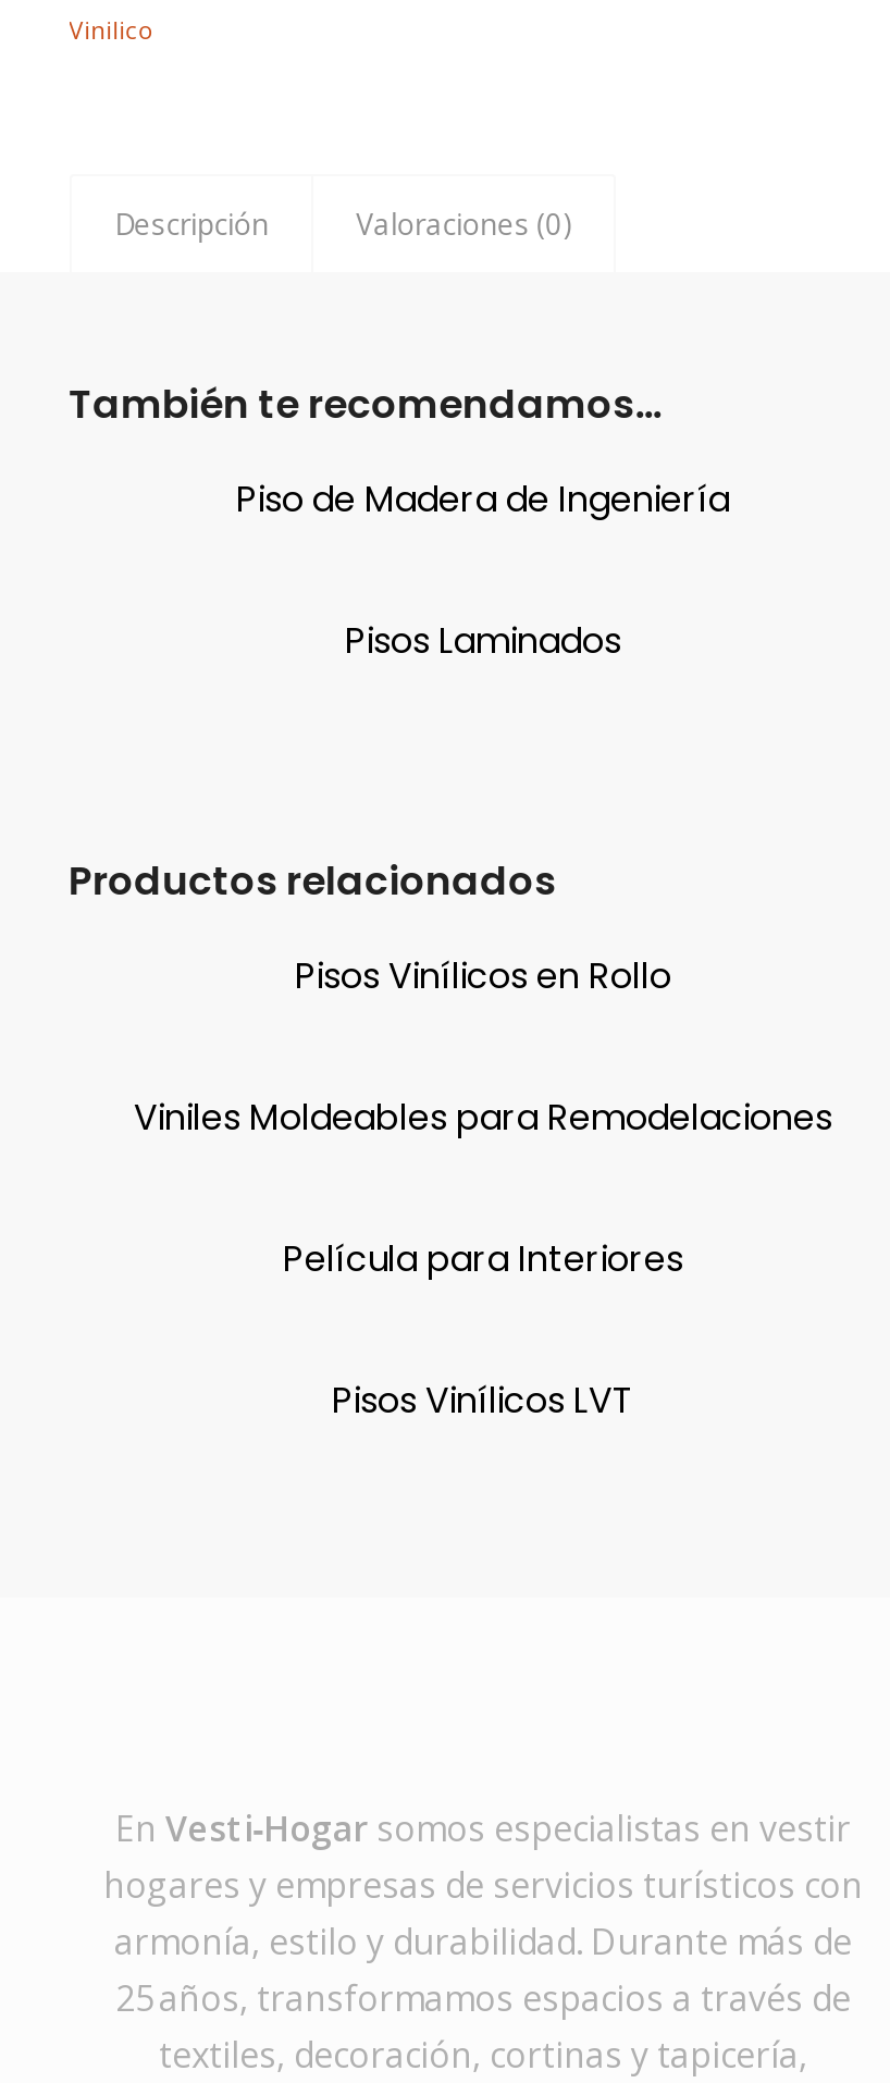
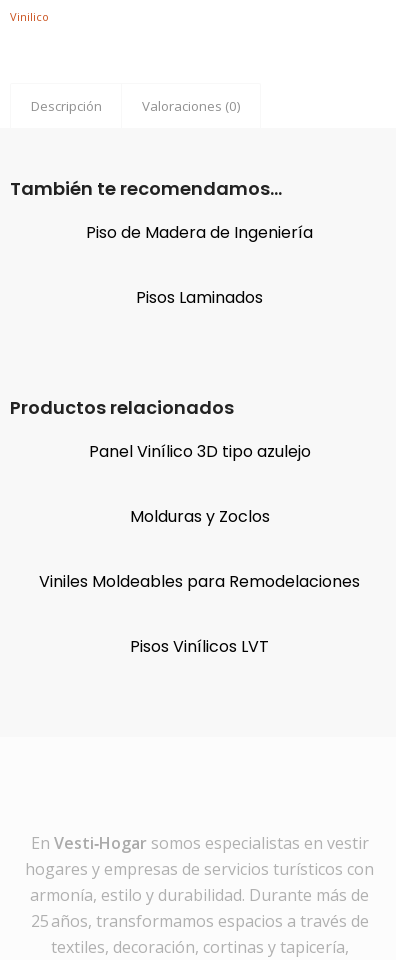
- Pisos Vinílicos en Rollo
+ Panel Vinílico 3D tipo azulejo
+ Molduras y Zoclos

moved down: Viniles Moldeables para Remodelaciones

- Película para Interiores
